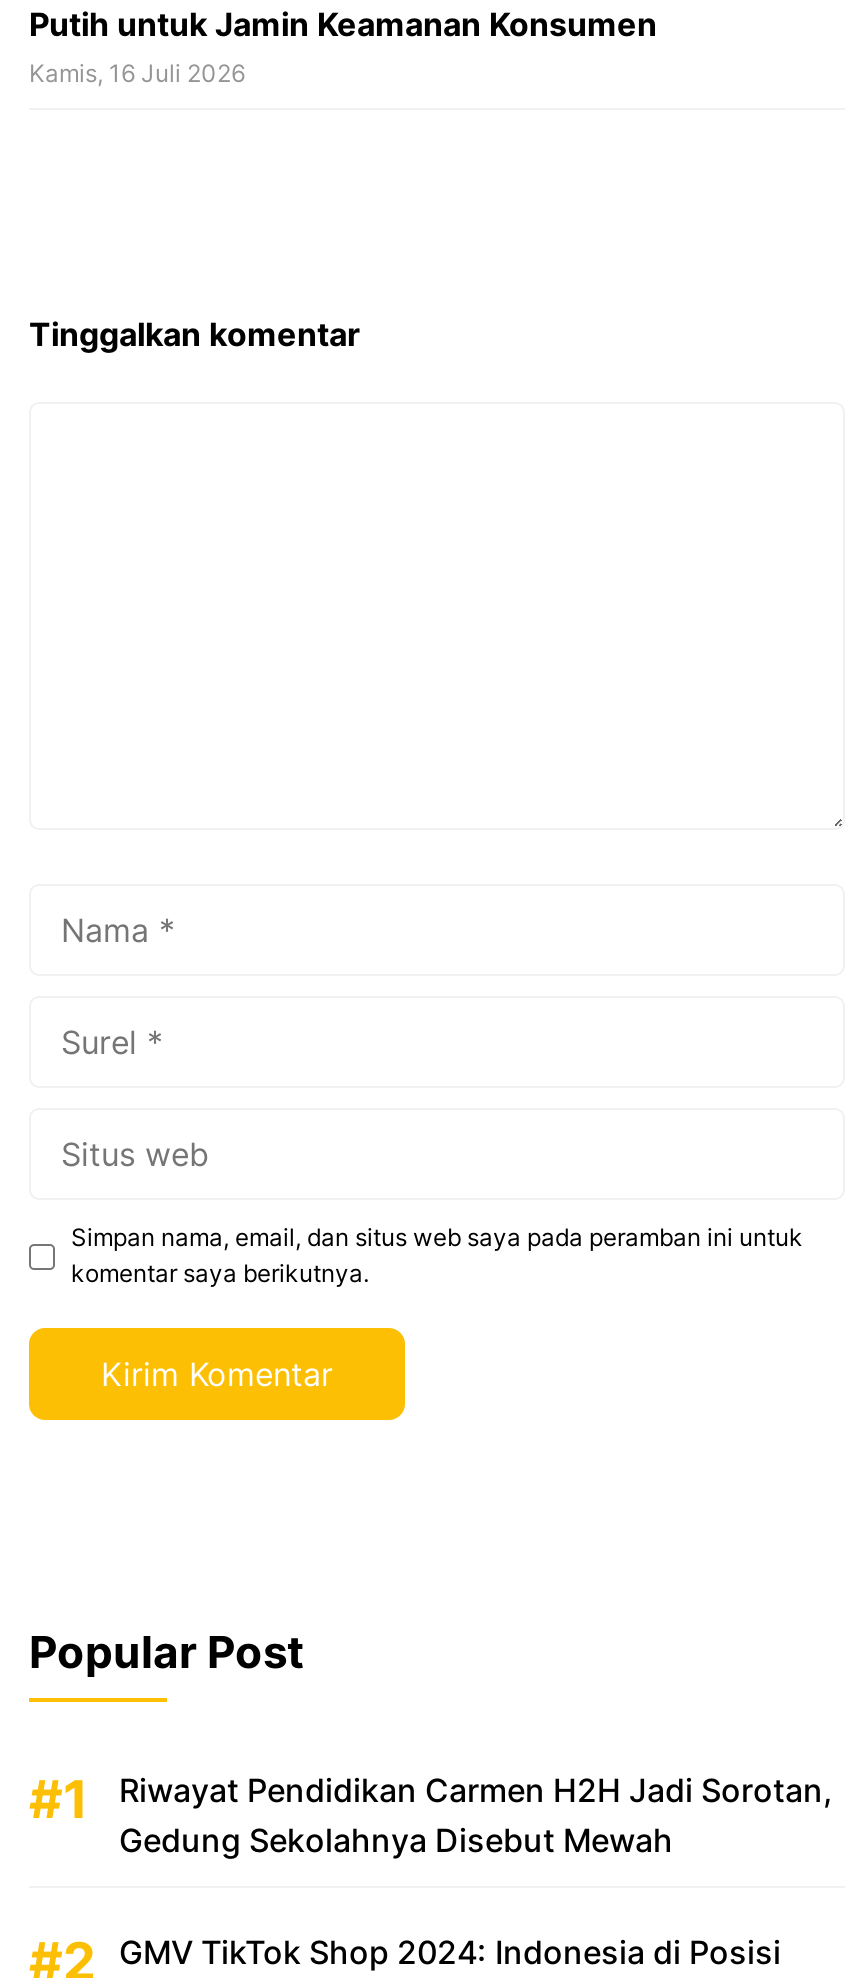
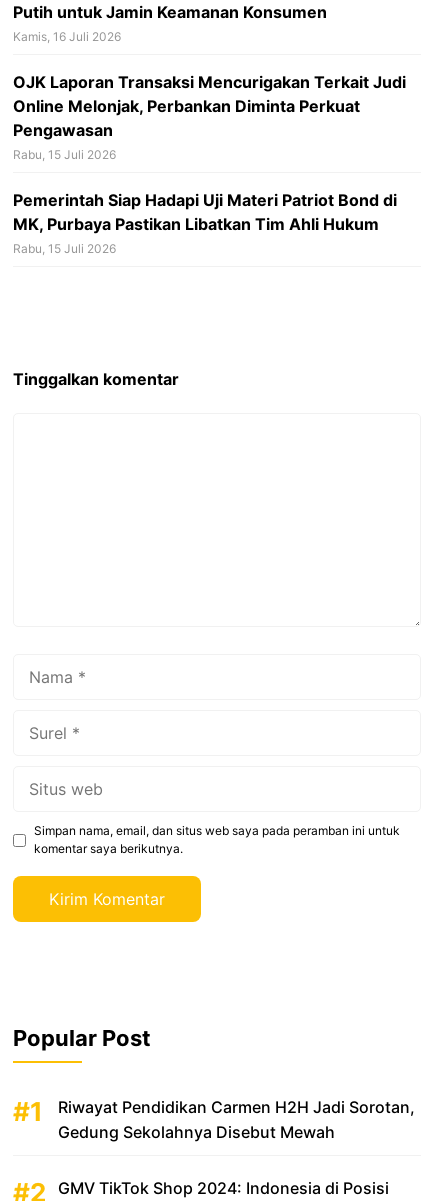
+ OJK Laporan Transaksi Mencurigakan Terkait Judi
+ Online Melonjak, Perbankan Diminta Perkuat
+ Pengawasan
+ Rabu, 15 Juli 2026
+ Pemerintah Siap Hadapi Uji Materi Patriot Bond di
+ MK, Purbaya Pastikan Libatkan Tim Ahli Hukum
+ Rabu, 15 Juli 2026
